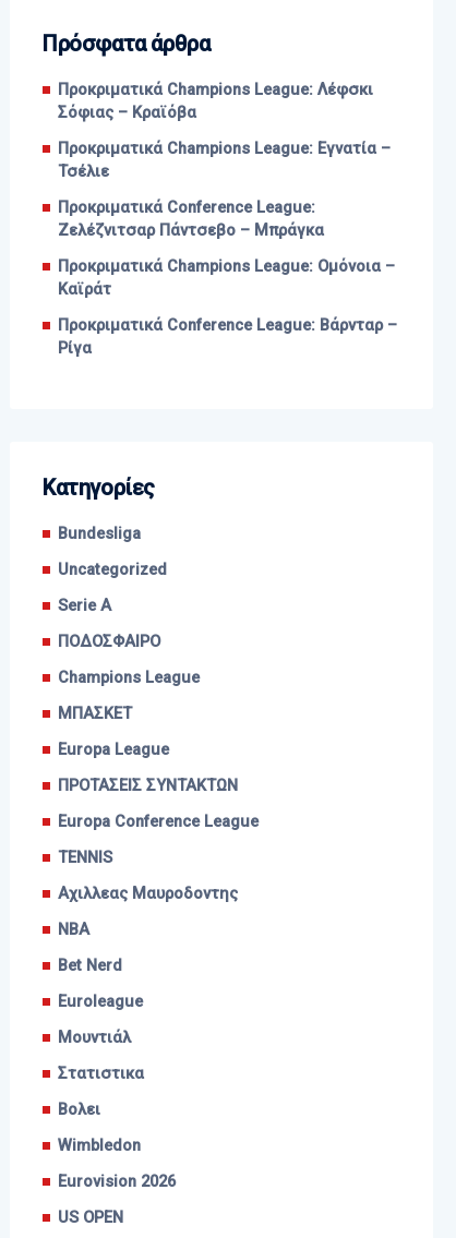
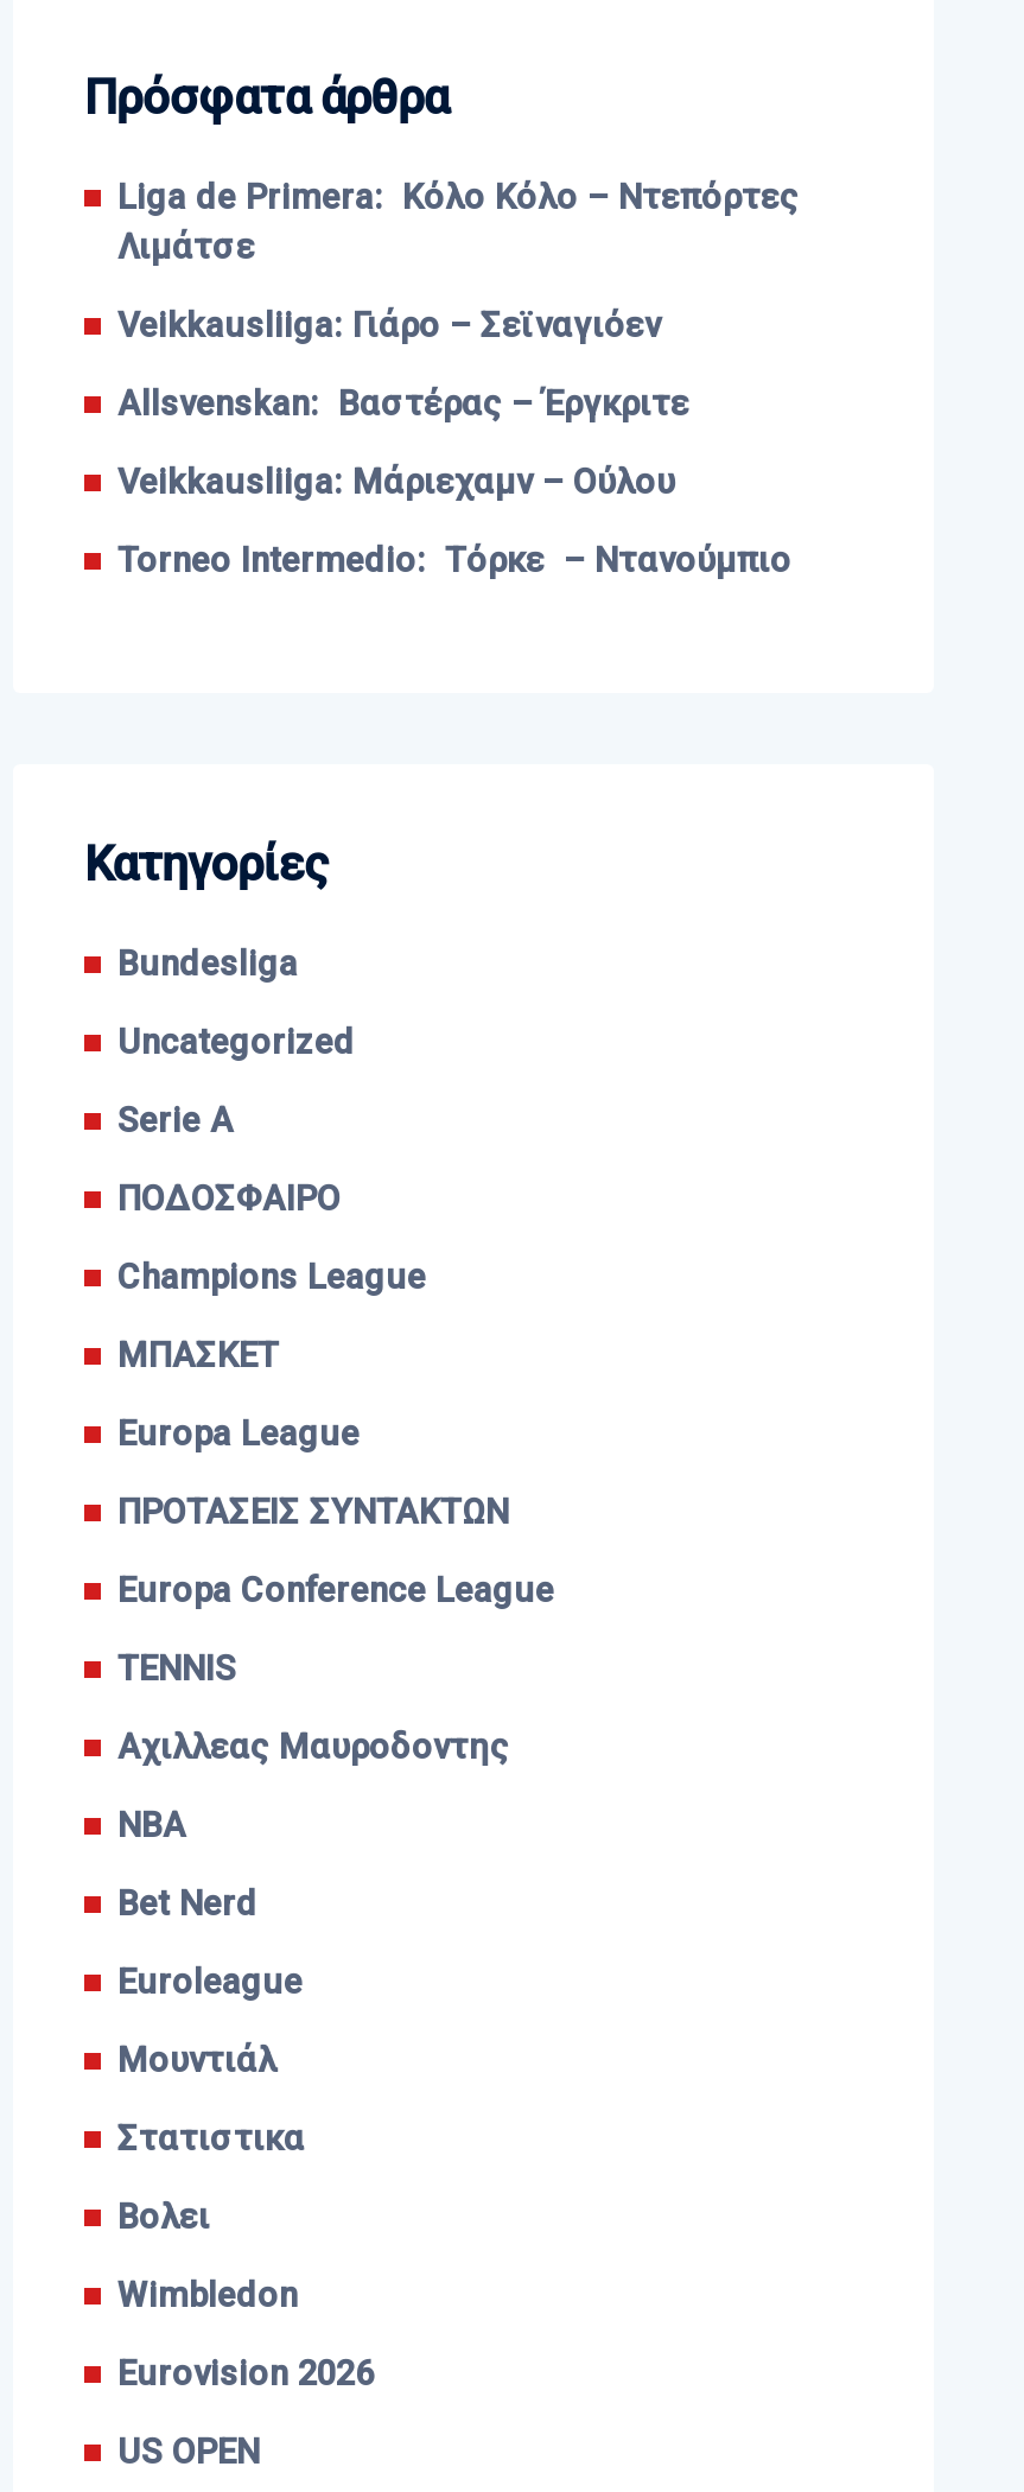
- Προκριματικά Champions League: Λέφσκι
- Σόφιας – Κραϊόβα
+ Liga de Primera: Κόλο Κόλο – Ντεπόρτες
+ Λιμάτσε

- Προκριματικά Champions League: Εγνατία –
- Τσέλιε
+ Veikkausliiga: Γιάρο – Σεϊναγιόεν

- Προκριματικά Conference League:
- Ζελέζνιτσαρ Πάντσεβο – Μπράγκα
+ Allsvenskan: Βαστέρας – Έργκριτε

- Προκριματικά Champions League: Ομόνοια –
- Καϊράτ
+ Veikkausliiga: Μάριεχαμν – Ούλου

- Προκριματικά Conference League: Βάρνταρ –
- Ρίγα
+ Torneo Intermedio: Τόρκε – Ντανούμπιο
